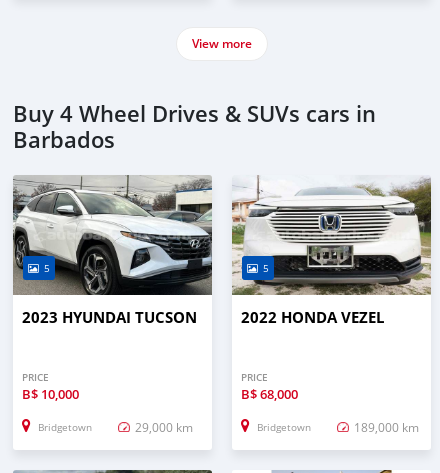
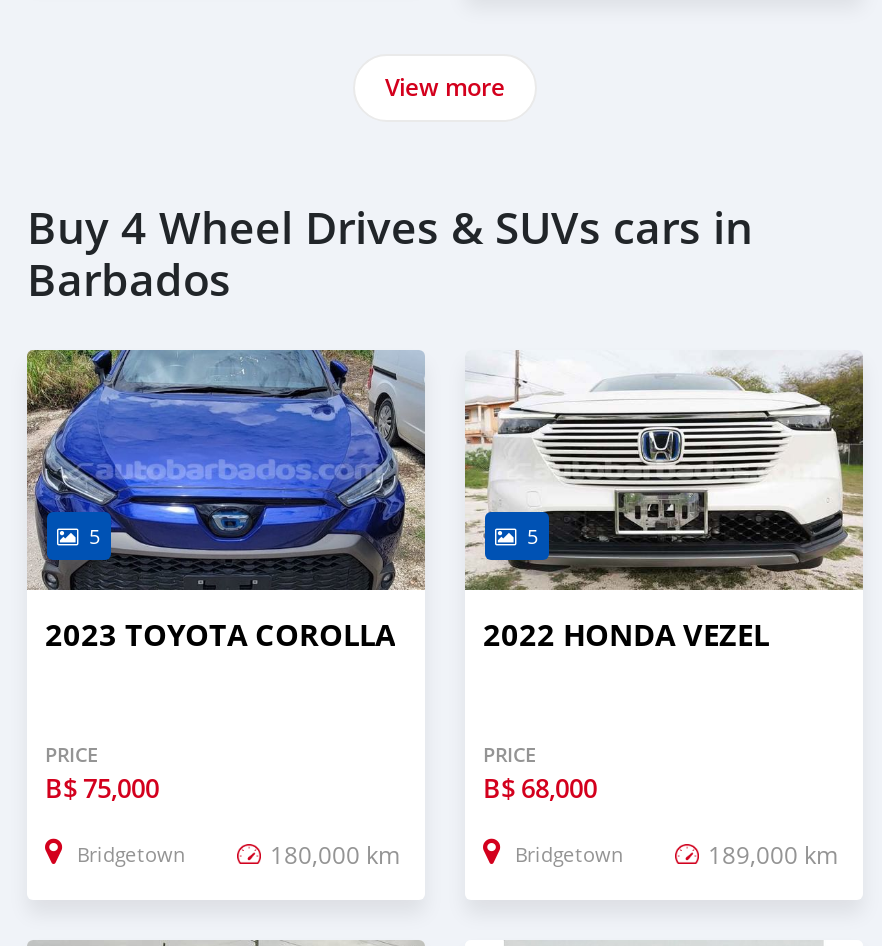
- [image]
- 2023 HYUNDAI TUCSON
+ [image]
+ 2023 TOYOTA COROLLA

- B$10,000
+ B$75,000

- 29,000 km
+ 180,000 km
